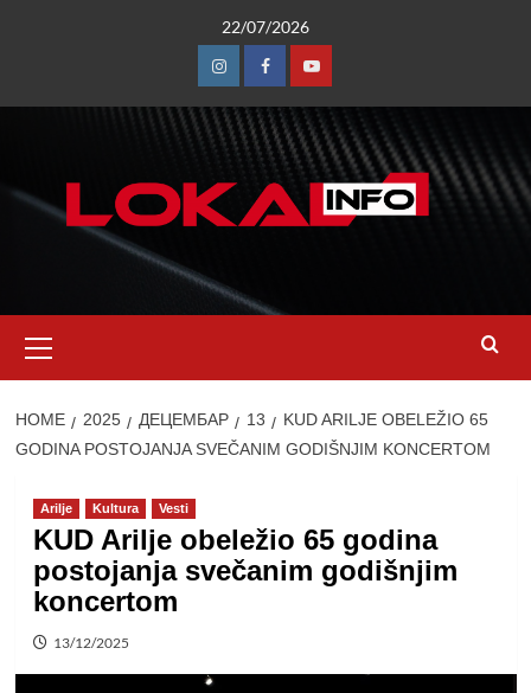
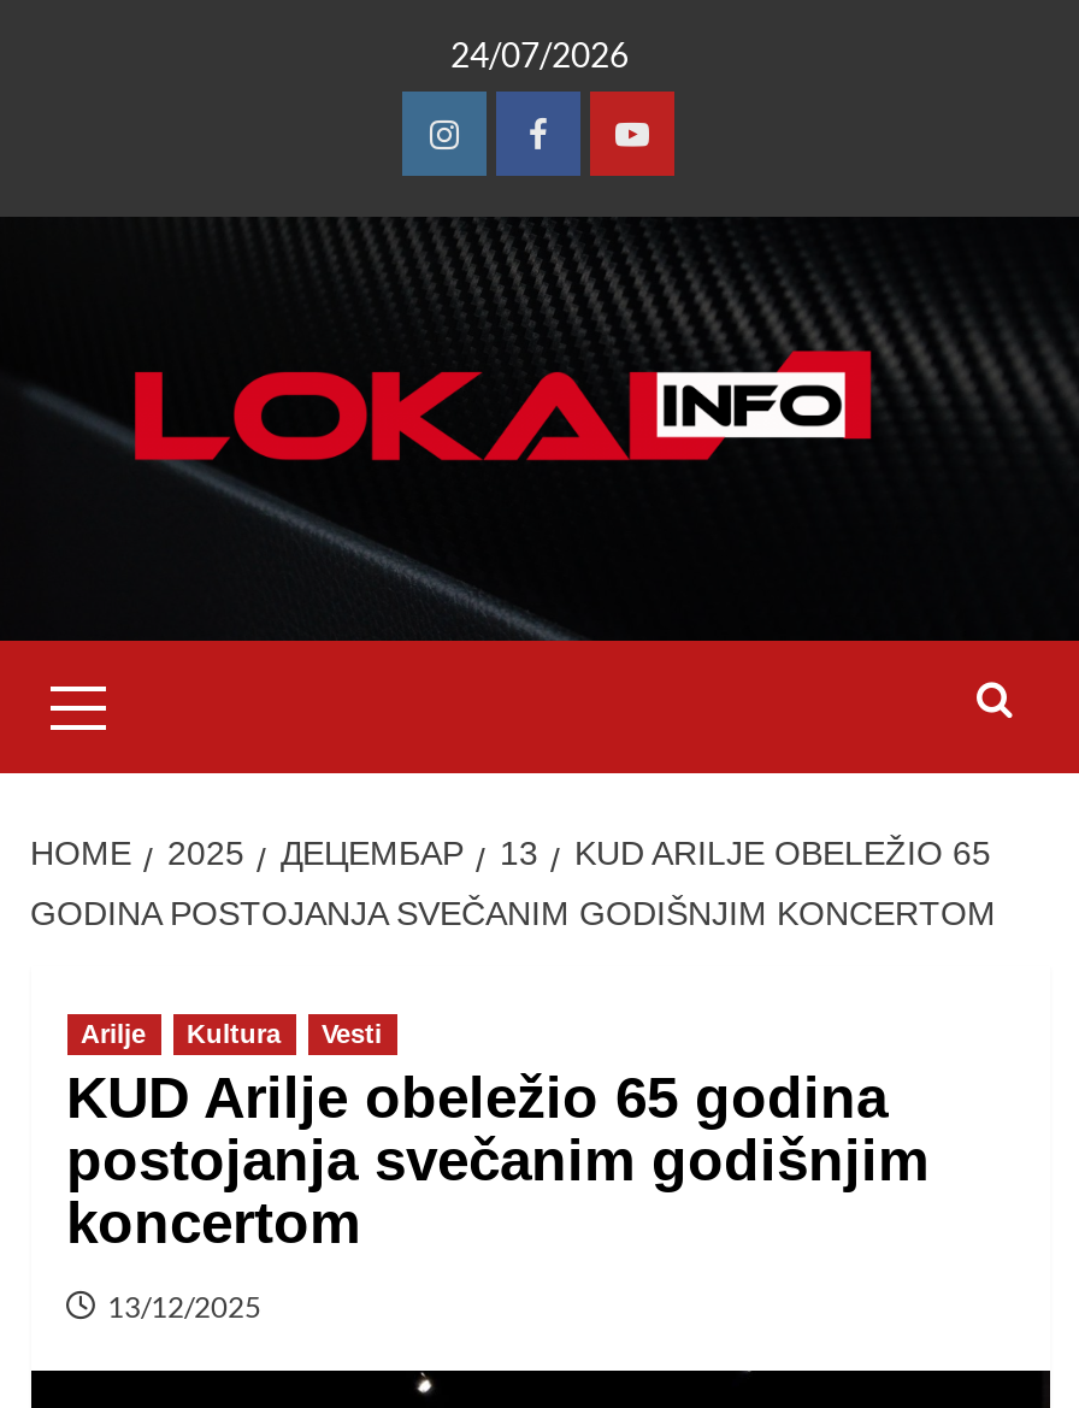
- 22/07/2026
+ 24/07/2026
